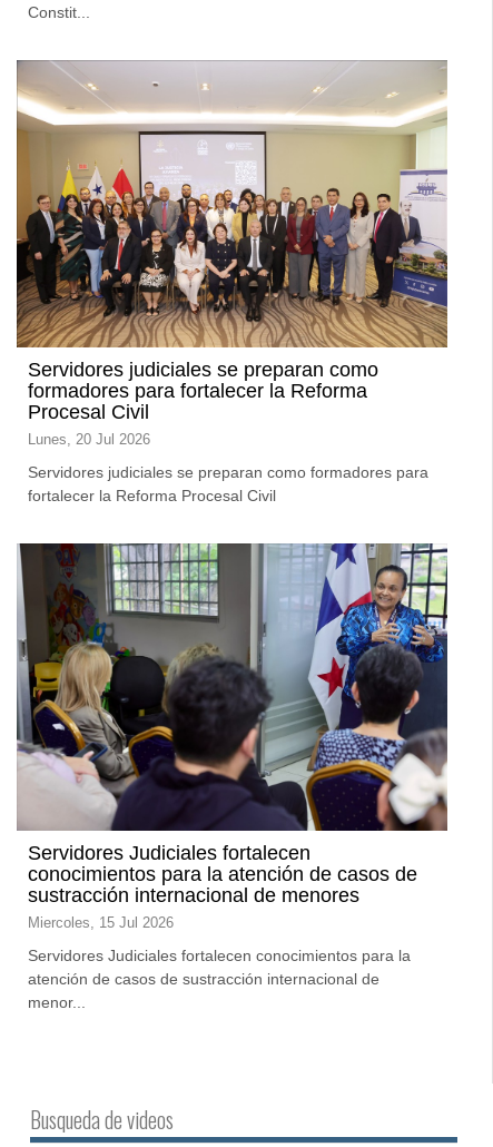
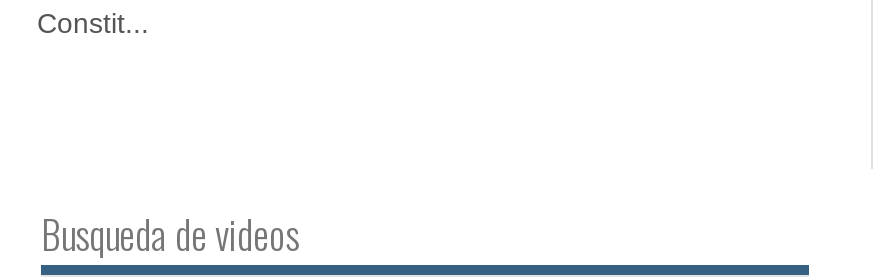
- [image]
- Servidores judiciales se preparan como
- formadores para fortalecer la Reforma
- Procesal Civil
- Lunes, 20 Jul 2026
- Servidores judiciales se preparan como formadores para
- fortalecer la Reforma Procesal Civil

- [image]
- Servidores Judiciales fortalecen
- conocimientos para la atención de casos de
- sustracción internacional de menores
- Miercoles, 15 Jul 2026
- Servidores Judiciales fortalecen conocimientos para la
- atención de casos de sustracción internacional de
- menor...
